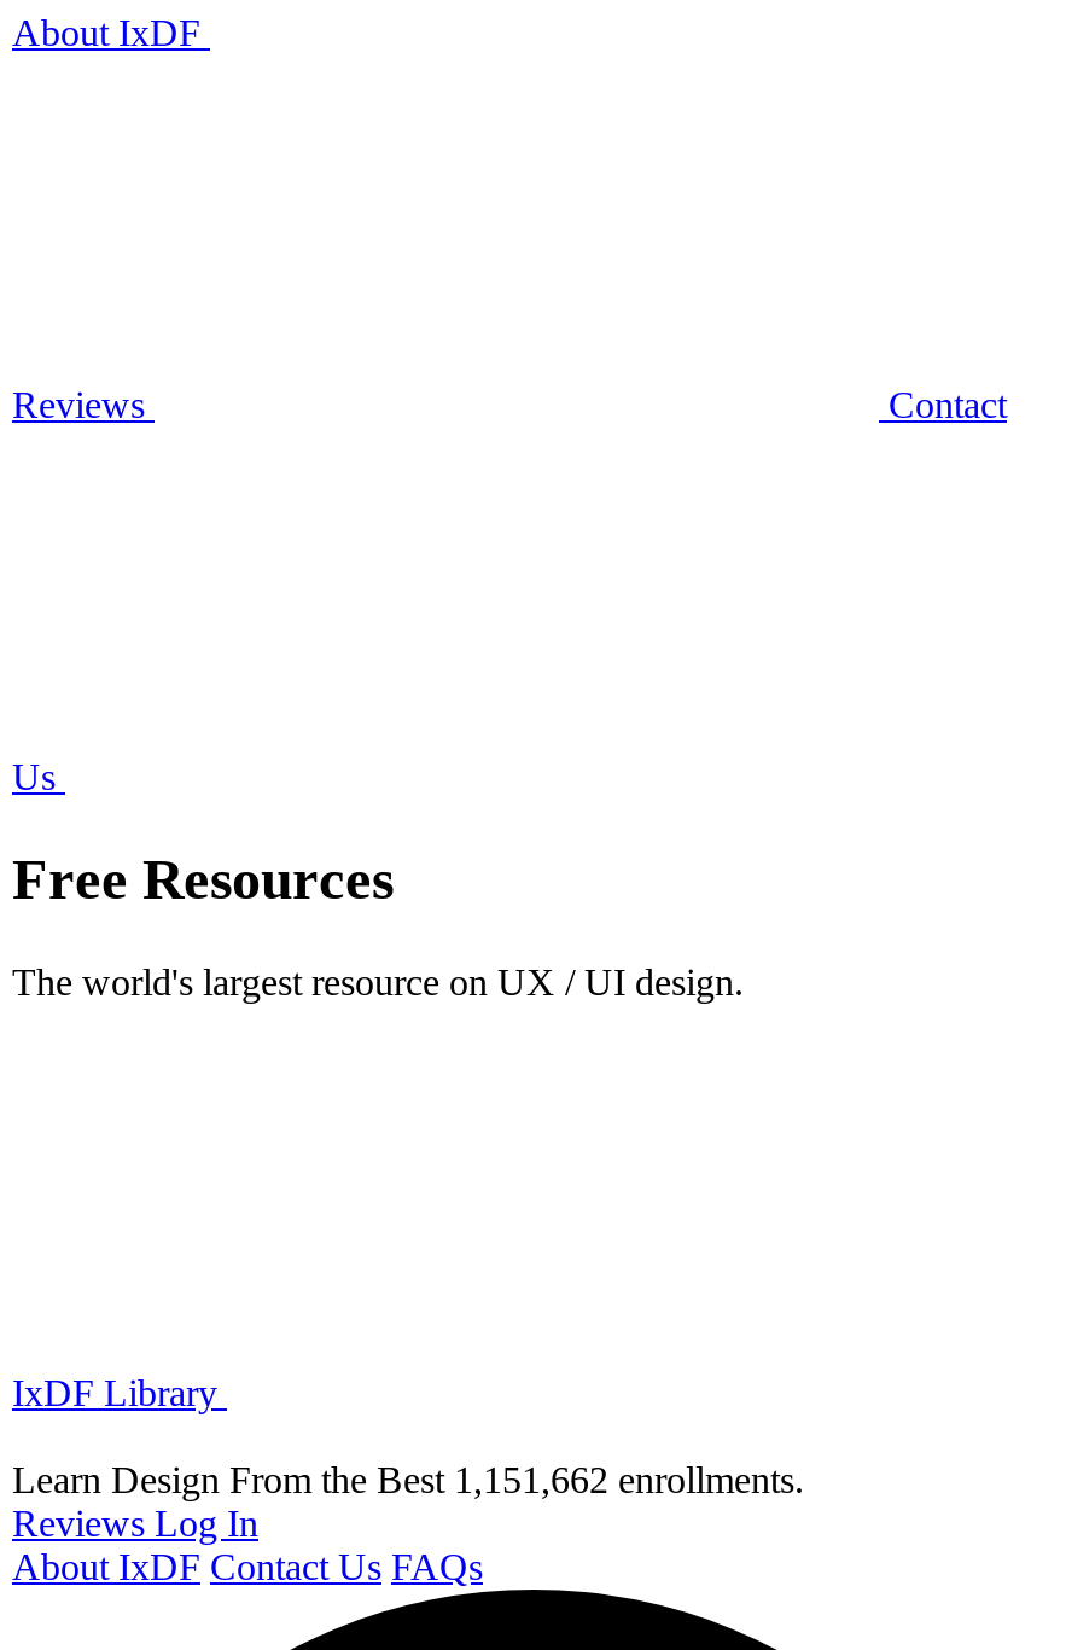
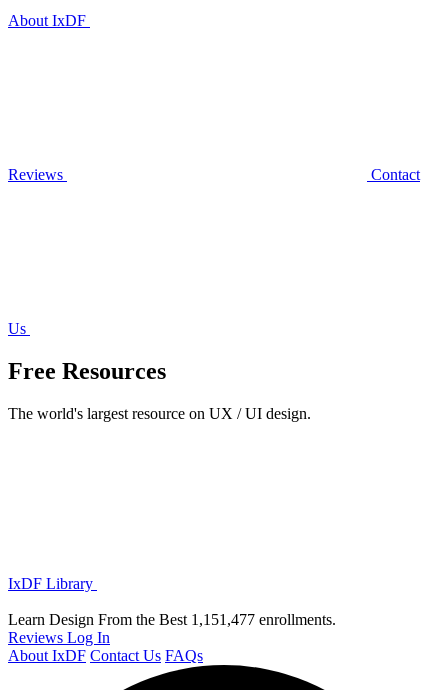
- Learn Design From the Best 1,151,662 enrollments.
+ Learn Design From the Best 1,151,477 enrollments.
